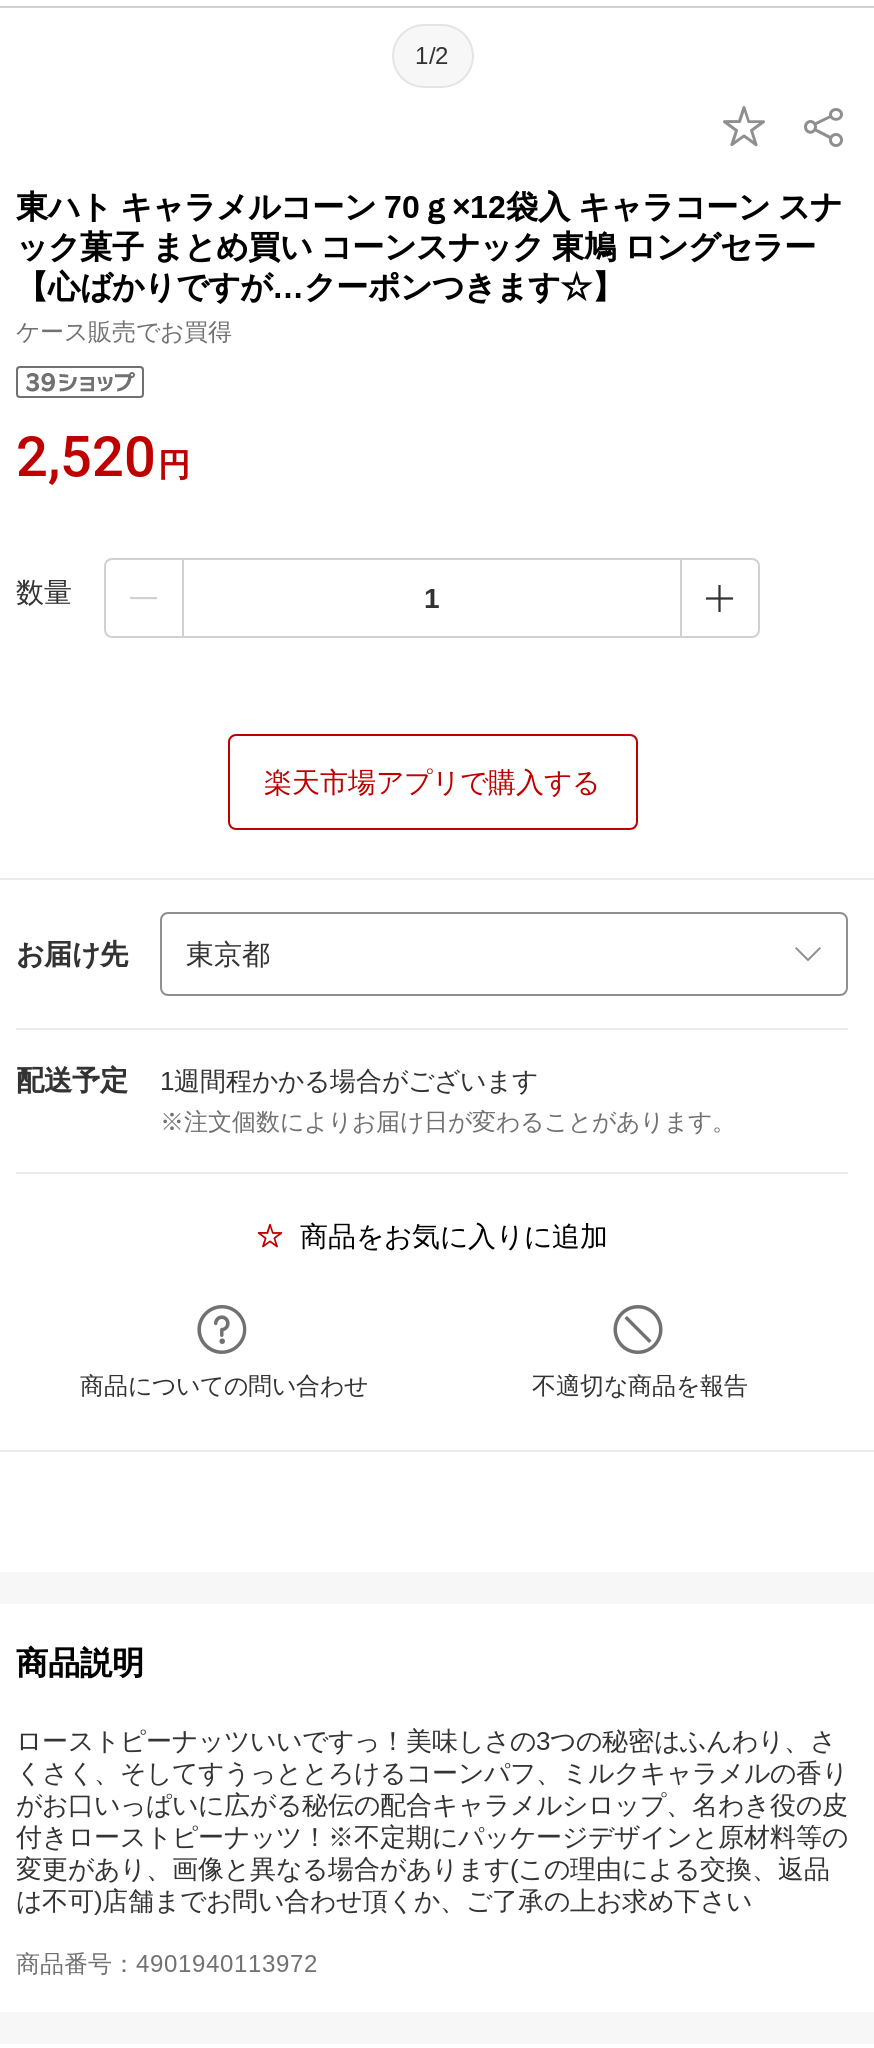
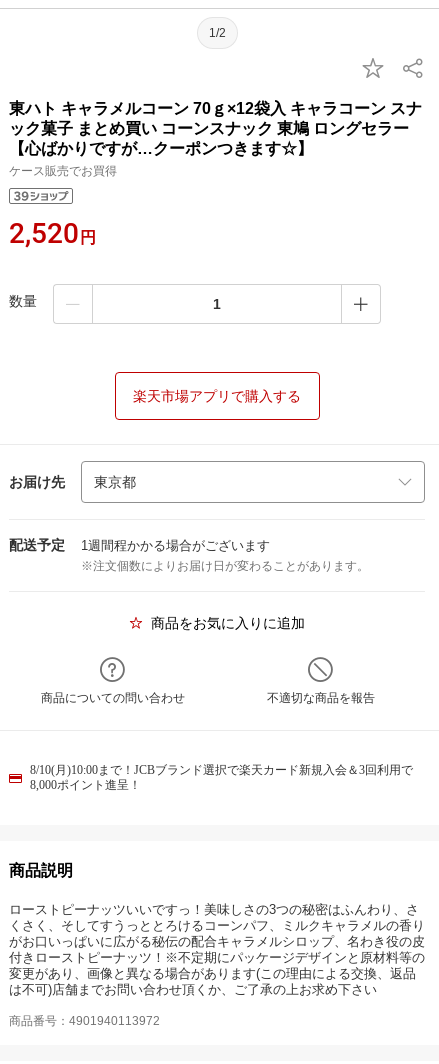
+ 8/10(月)10:00まで！JCBブランド選択で楽天カード新規入会＆3回利用で
+ 8,000ポイント進呈！
